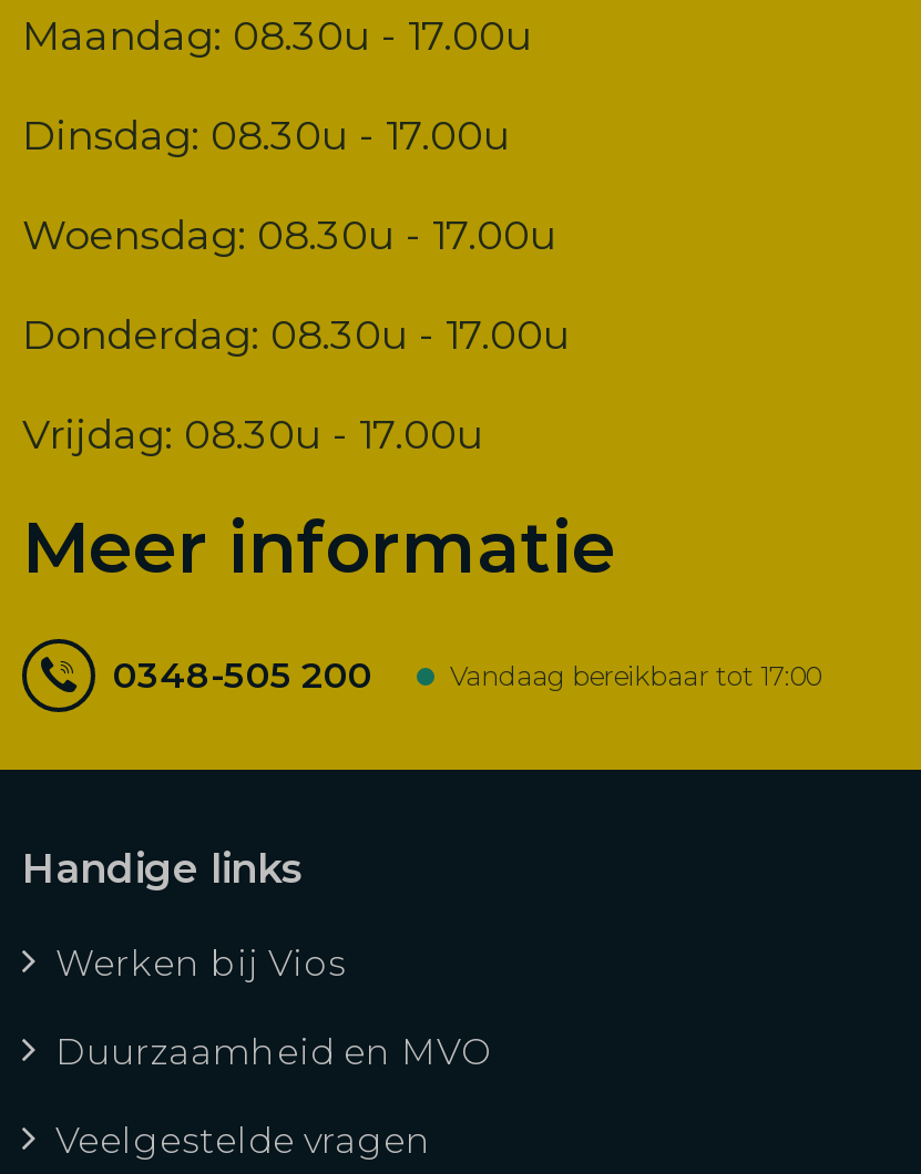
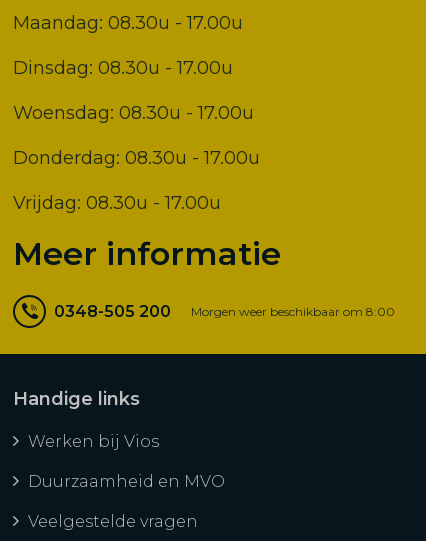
- Vandaag bereikbaar tot 17:00
+ Morgen weer beschikbaar om 8:00
